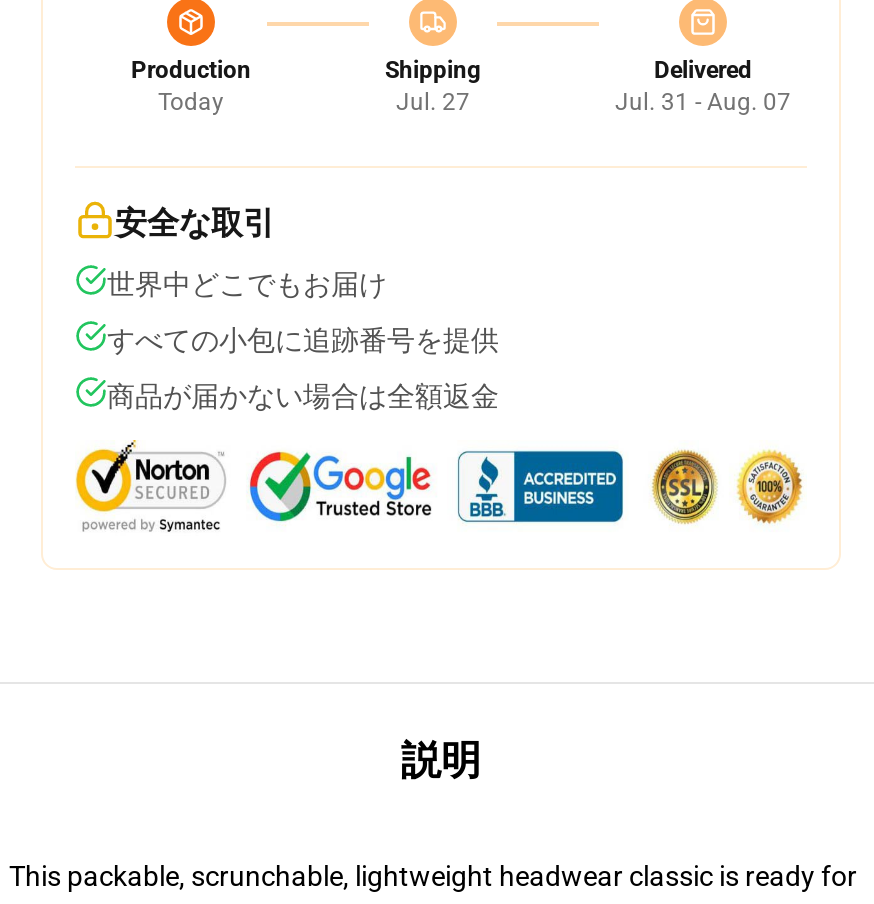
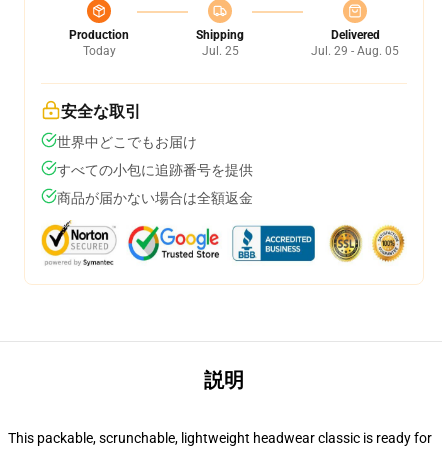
- Jul. 27
+ Jul. 25

- Jul. 31 - Aug. 07
+ Jul. 29 - Aug. 05
